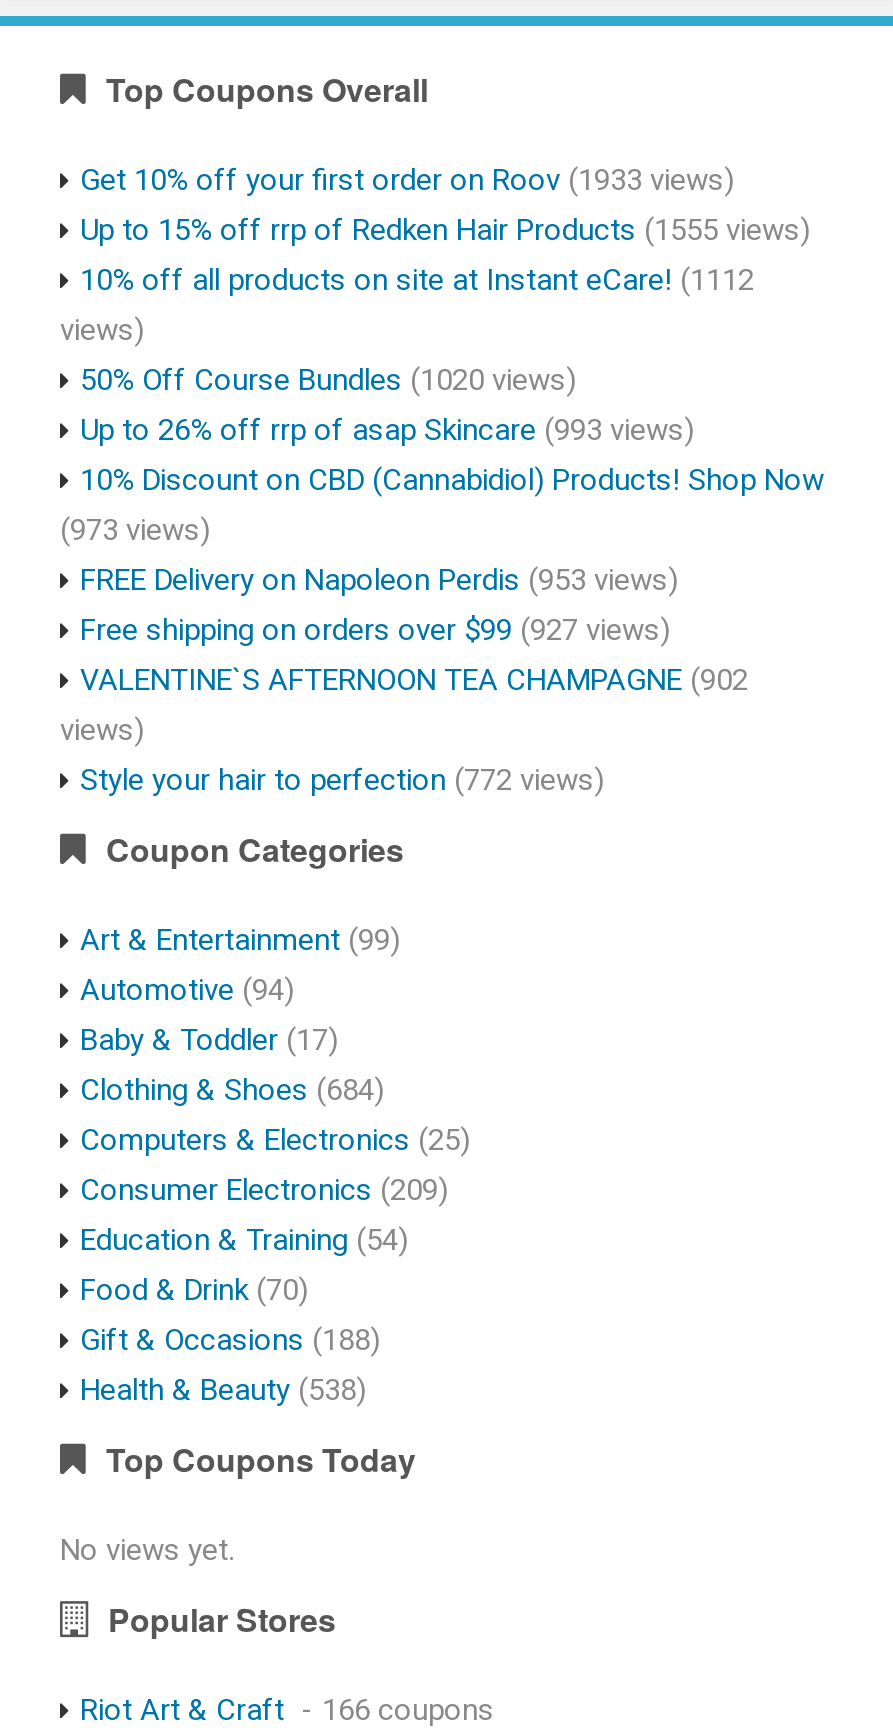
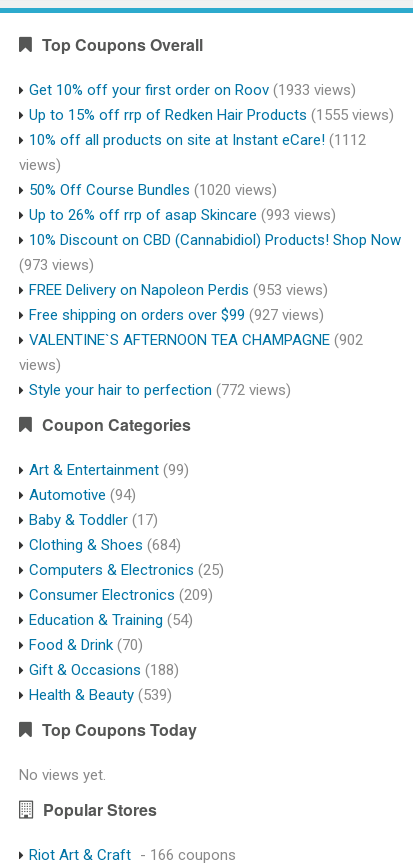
- Health & Beauty (538)
+ Health & Beauty (539)
